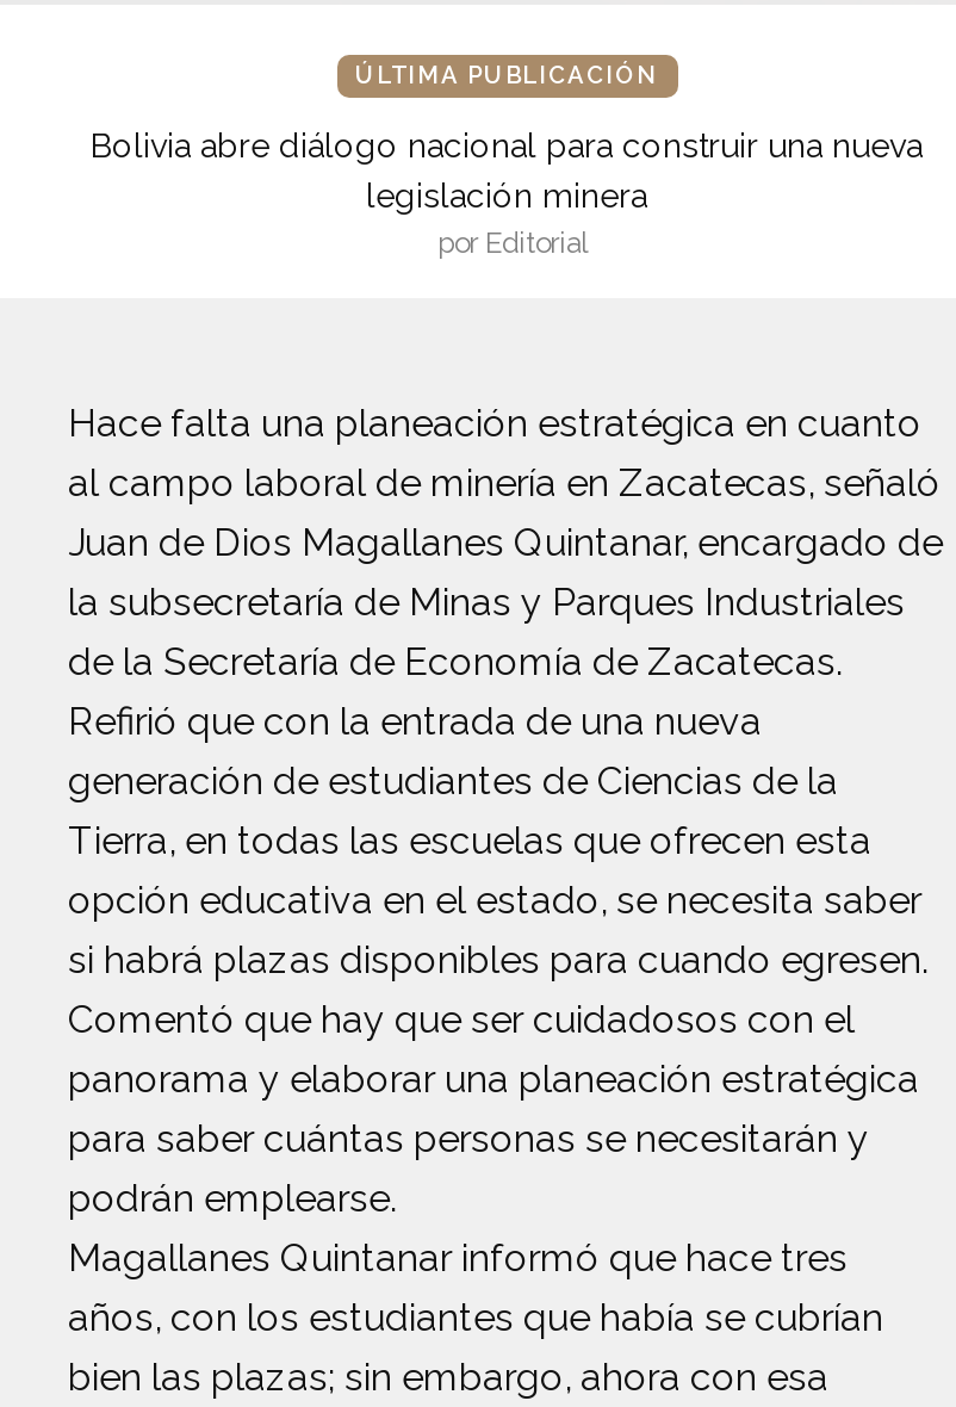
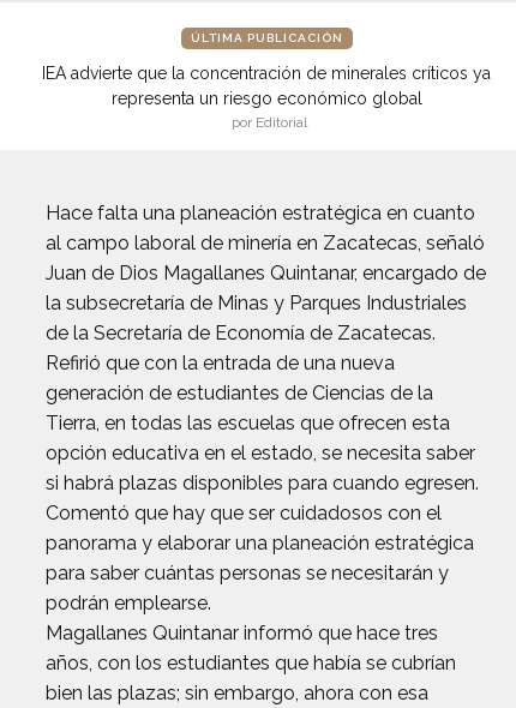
- Bolivia abre diálogo nacional para construir una nueva
- legislación minera
+ IEA advierte que la concentración de minerales críticos ya
+ representa un riesgo económico global
